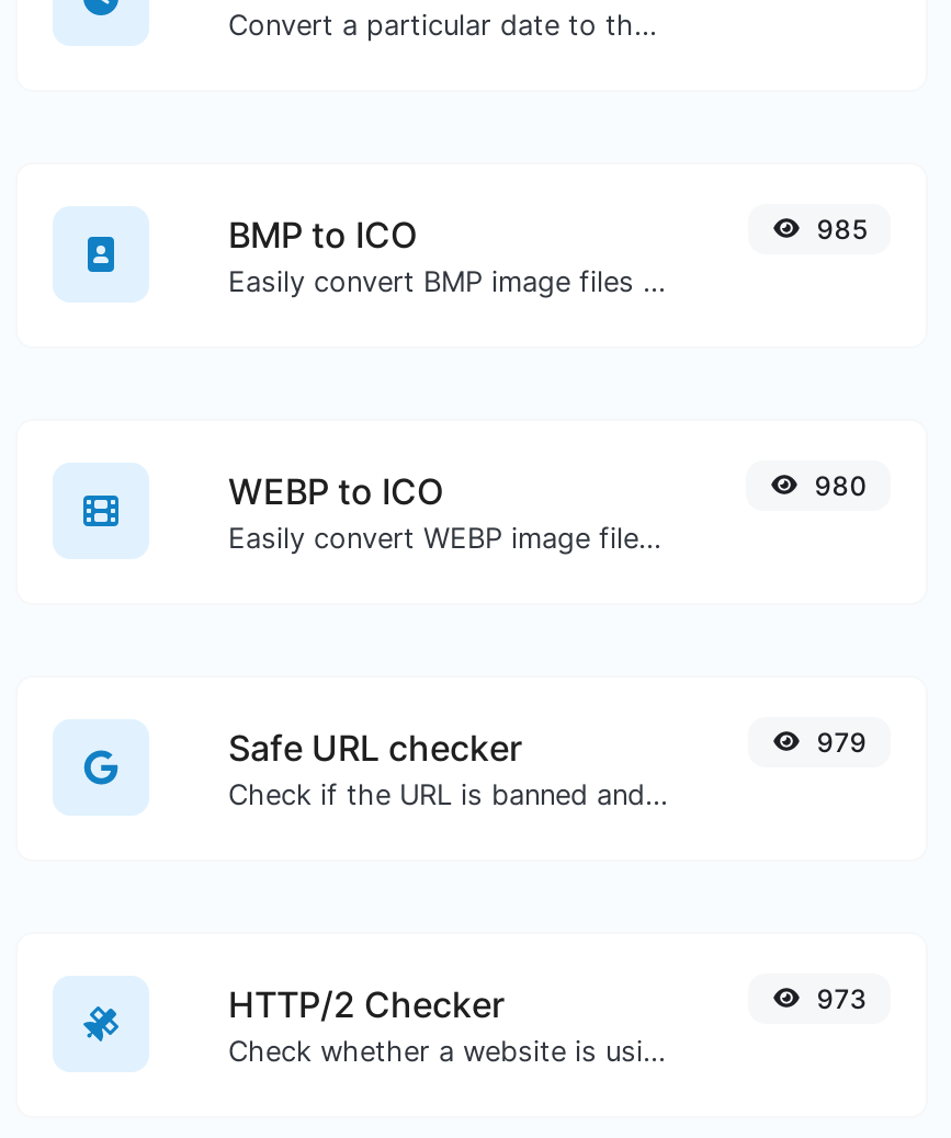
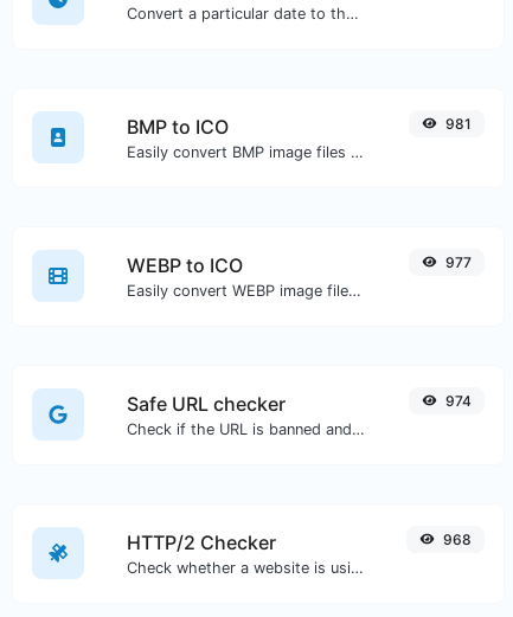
- 985
+ 981

- 980
+ 977

- 979
+ 974

- 973
+ 968
